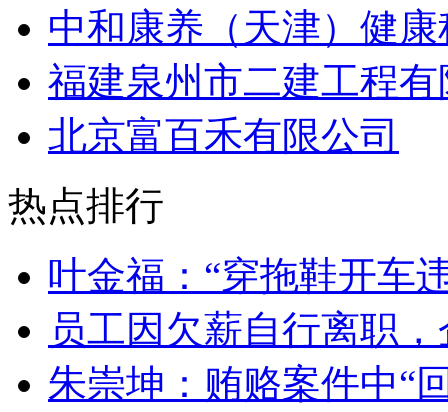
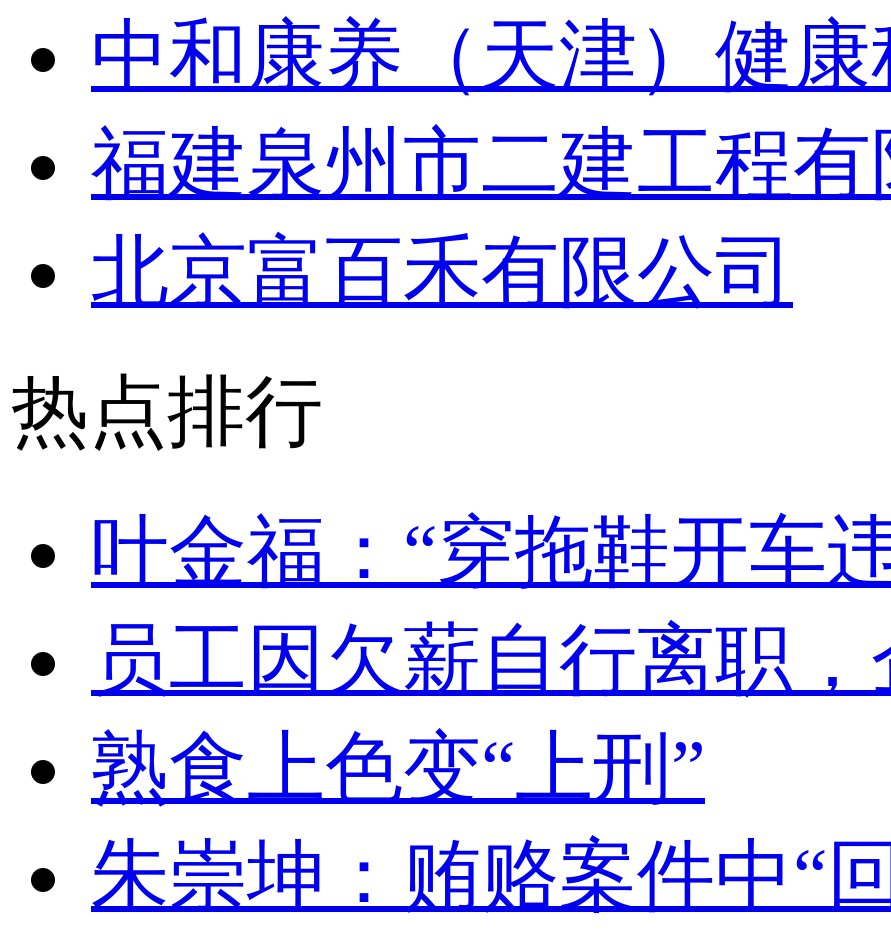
+ 熟食上色变“上刑”
